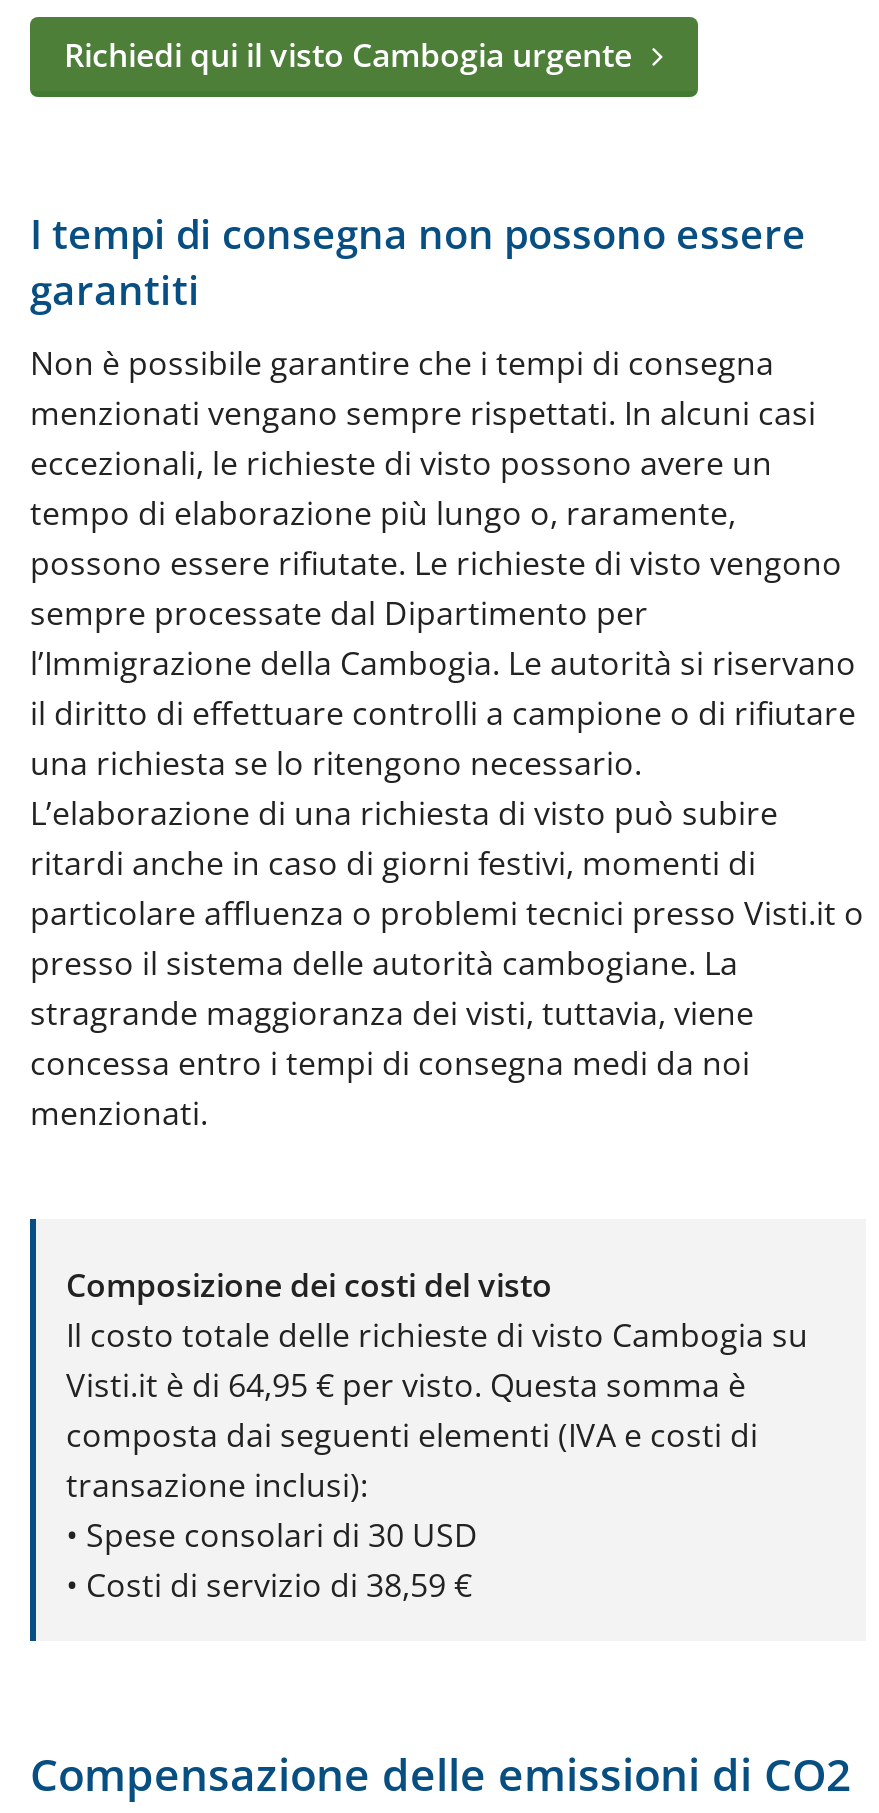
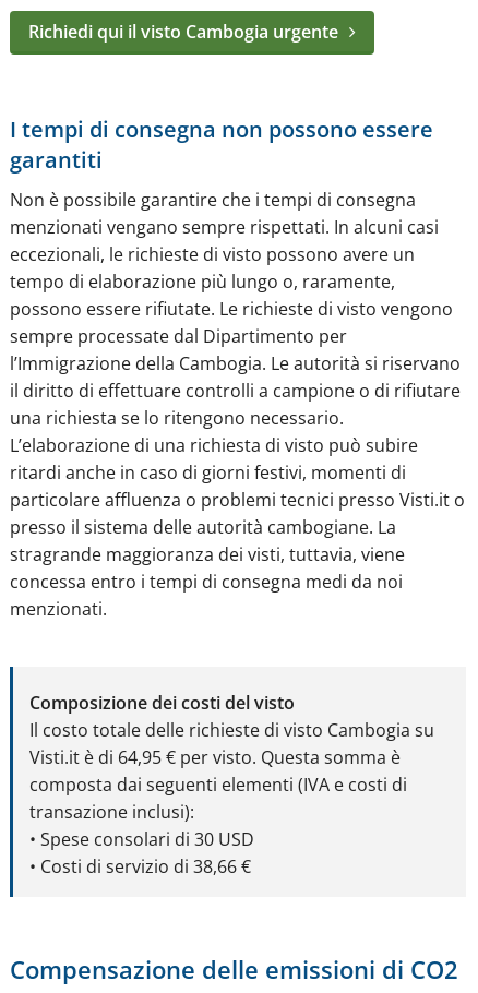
- • Costi di servizio di 38,59 €
+ • Costi di servizio di 38,66 €
